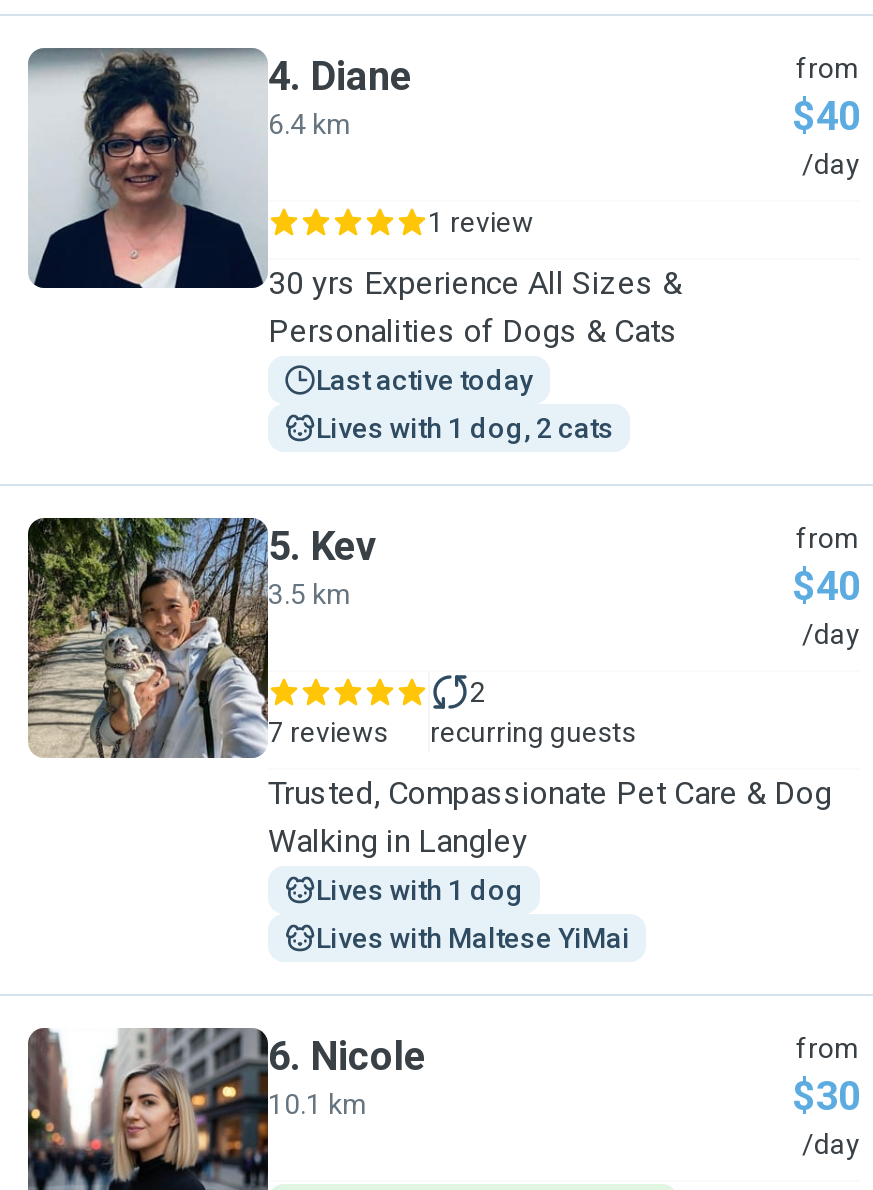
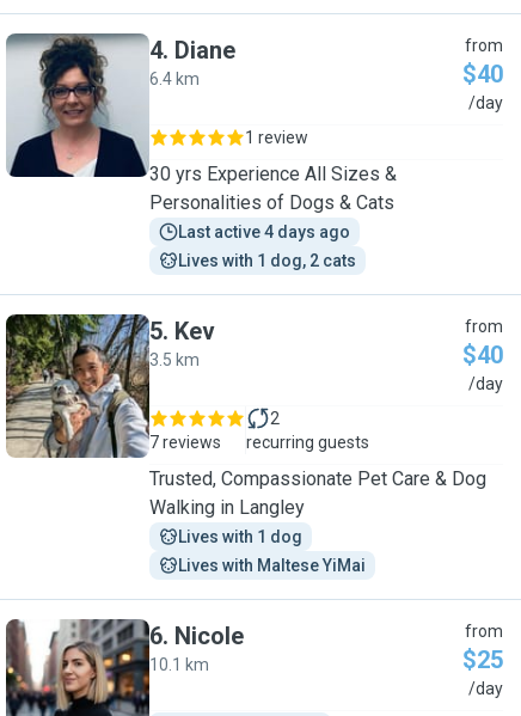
- Last active today
+ Last active 4 days ago

- $30
+ $25
